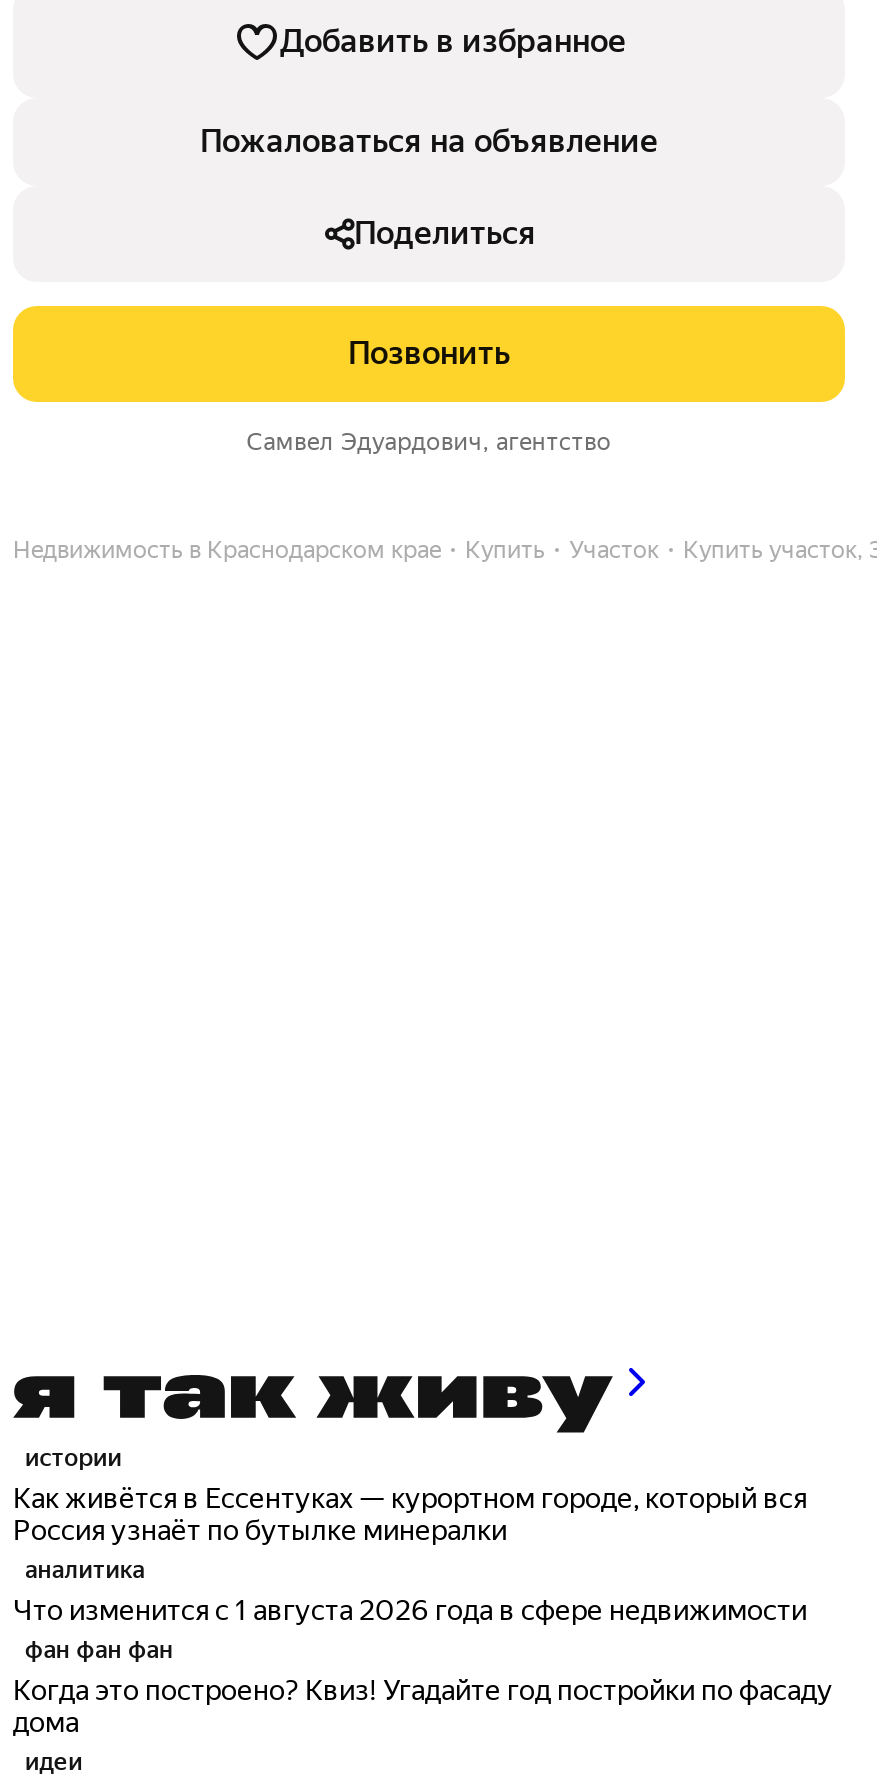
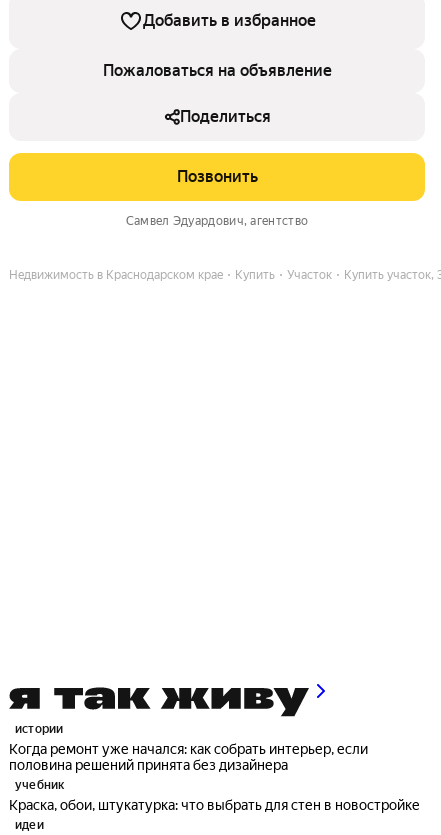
- Как живётся в Ессентуках — курортном городе, который вся
- Россия узнаёт по бутылке минералки
- аналитика
- Что изменится с 1 августа 2026 года в сфере недвижимости
- фан фан фан
- Когда это построено? Квиз! Угадайте год постройки по фасаду
- дома
+ Когда ремонт уже начался: как собрать интерьер, если
+ половина решений принята без дизайнера
+ учебник
+ Краска, обои, штукатурка: что выбрать для стен в новостройке
